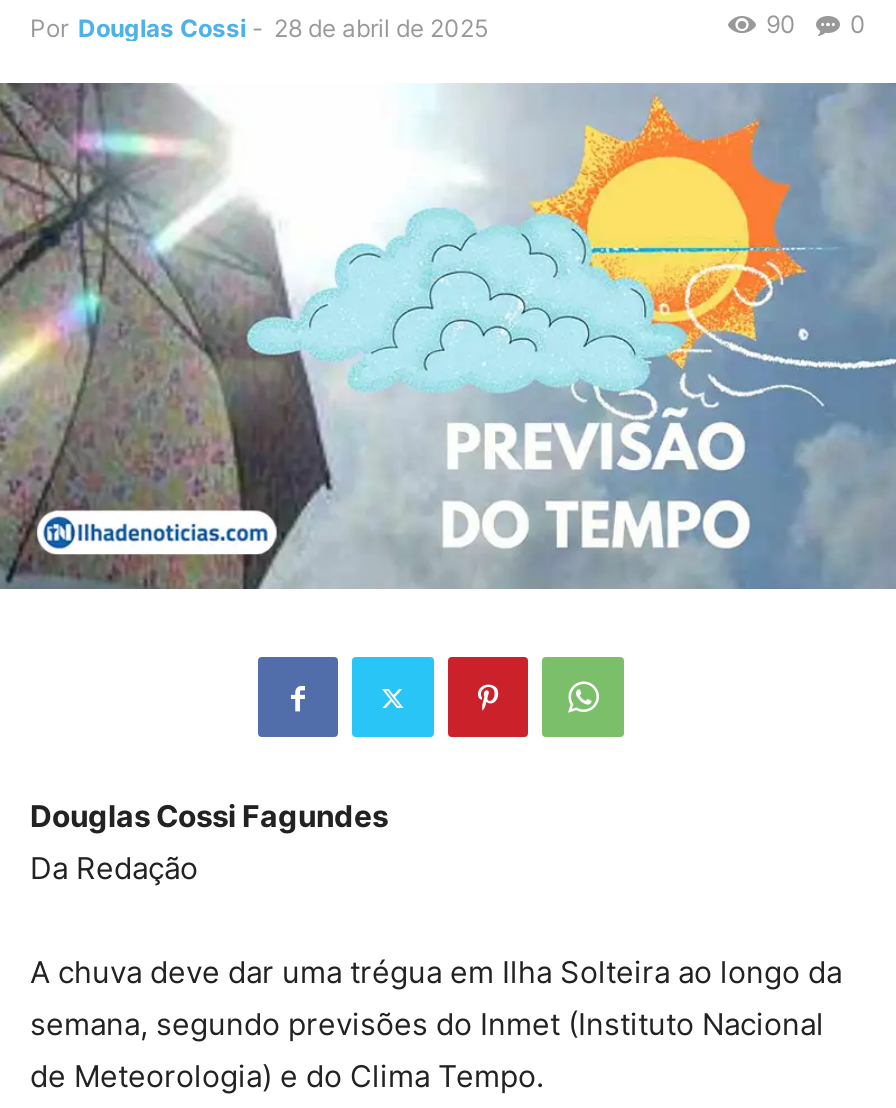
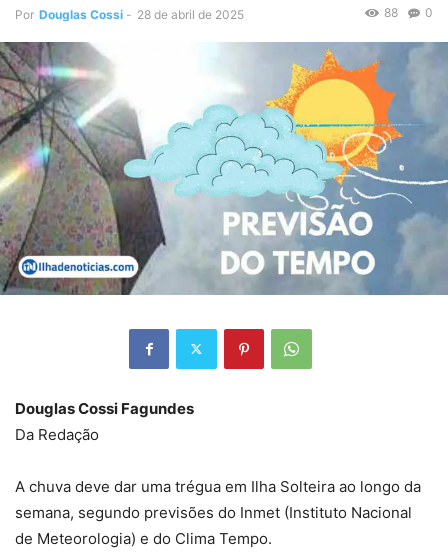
- 90 0
+ 88 0
